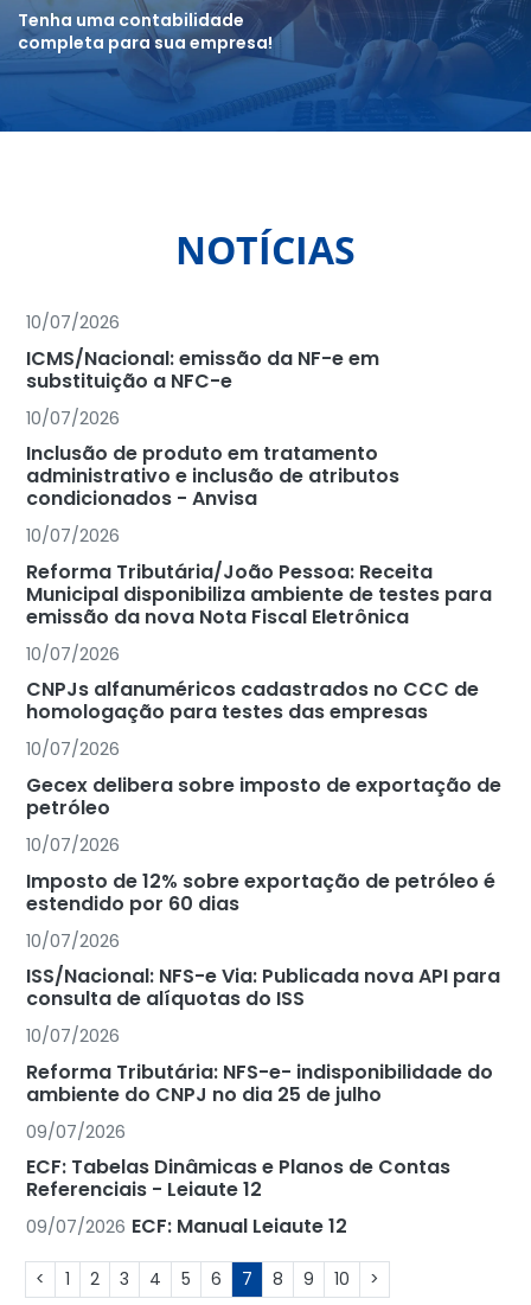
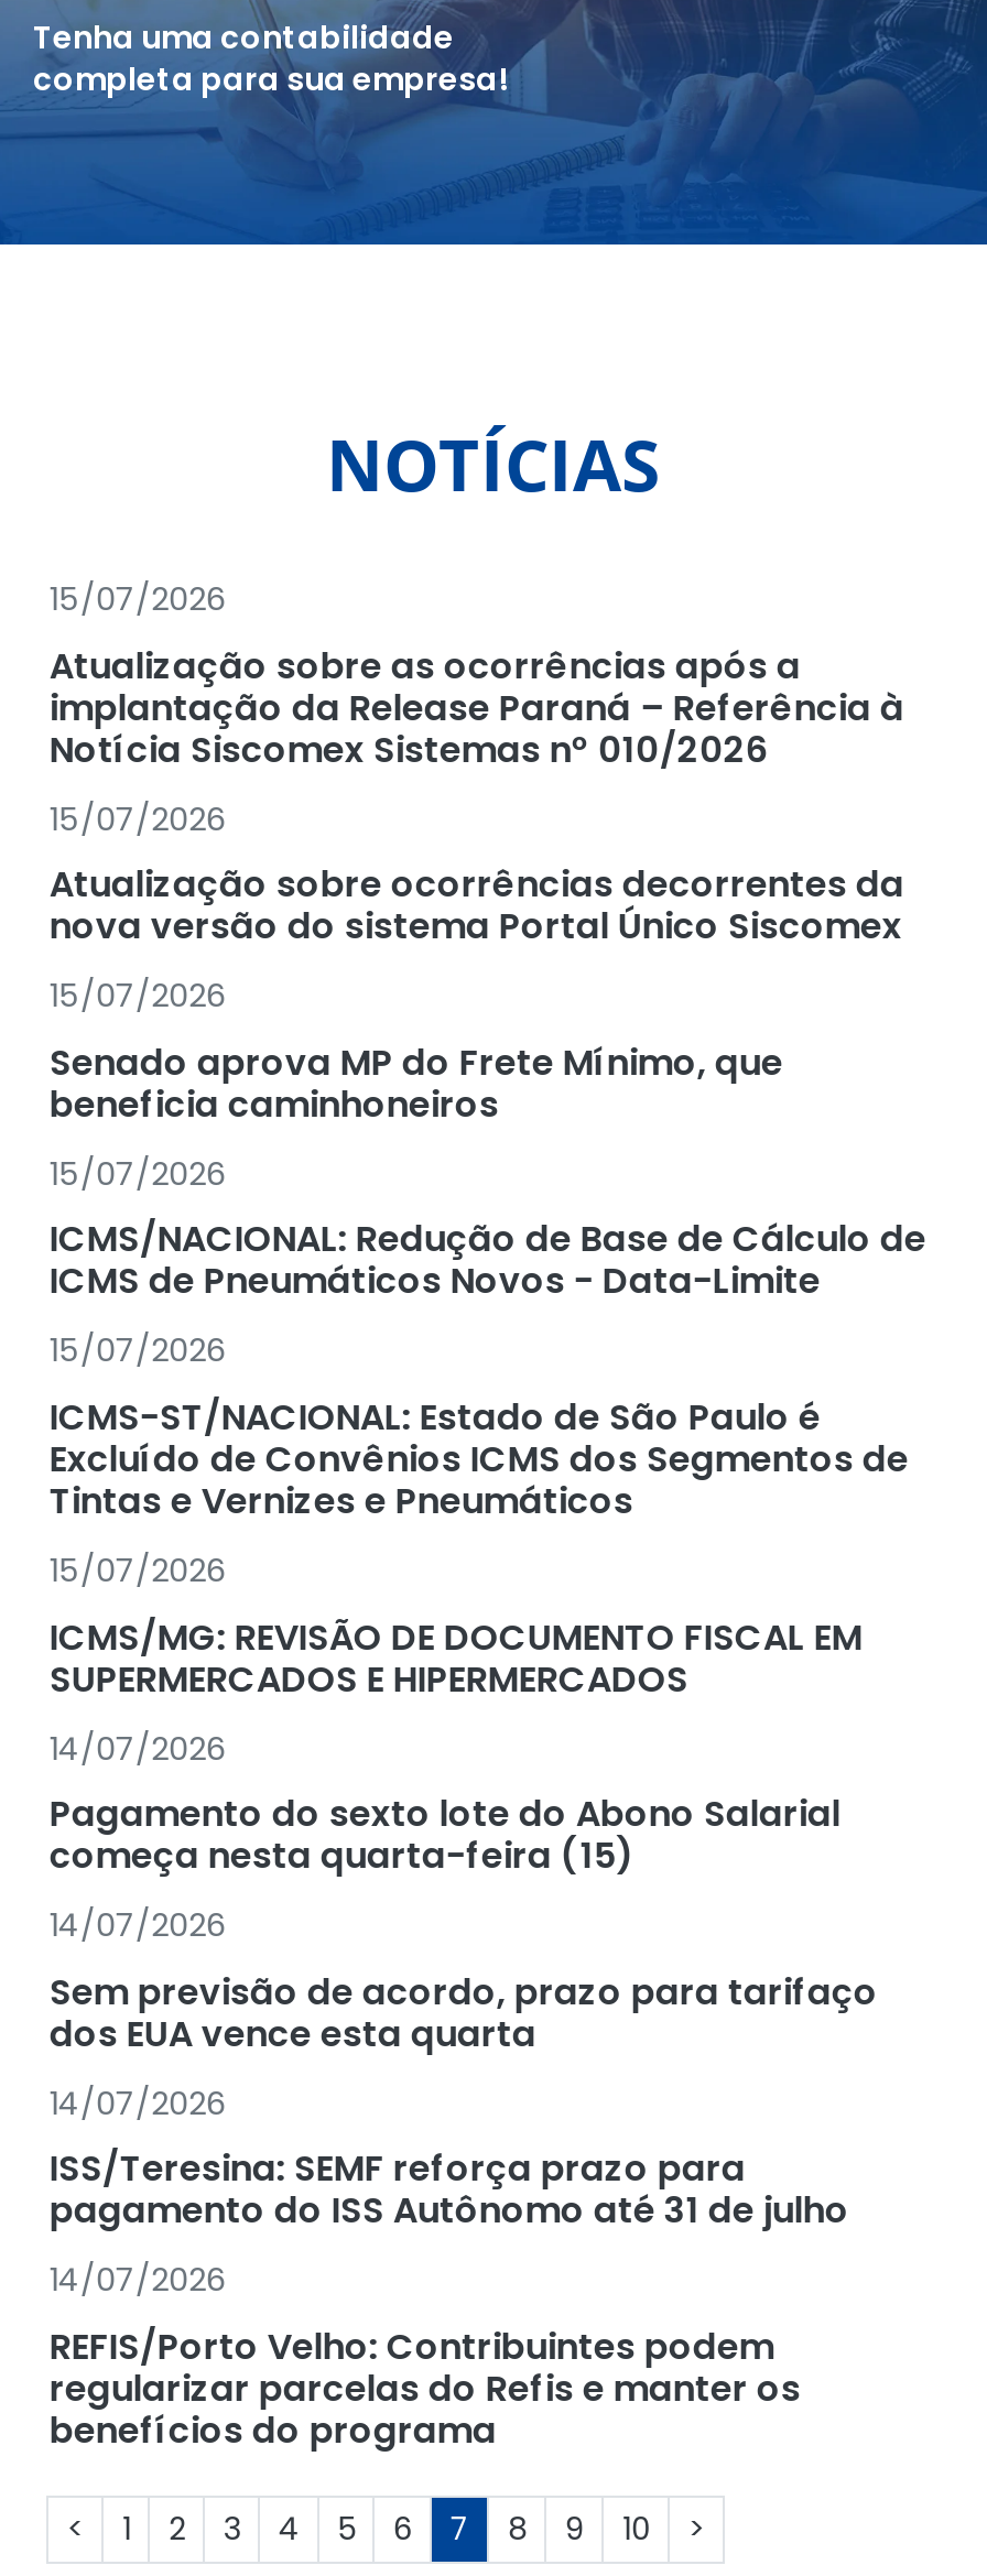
- 10/07/2026
- ICMS/Nacional: emissão da NF-e em
- substituição a NFC-e
- 10/07/2026
- Inclusão de produto em tratamento
- administrativo e inclusão de atributos
- condicionados - Anvisa
- 10/07/2026
- Reforma Tributária/João Pessoa: Receita
- Municipal disponibiliza ambiente de testes para
- emissão da nova Nota Fiscal Eletrônica
- 10/07/2026
- CNPJs alfanuméricos cadastrados no CCC de
- homologação para testes das empresas
- 10/07/2026
- Gecex delibera sobre imposto de exportação de
- petróleo
- 10/07/2026
- Imposto de 12% sobre exportação de petróleo é
- estendido por 60 dias
- 10/07/2026
- ISS/Nacional: NFS-e Via: Publicada nova API para
- consulta de alíquotas do ISS
- 10/07/2026
- Reforma Tributária: NFS-e- indisponibilidade do
- ambiente do CNPJ no dia 25 de julho
- 09/07/2026
- ECF: Tabelas Dinâmicas e Planos de Contas
- Referenciais - Leiaute 12
- 09/07/2026 ECF: Manual Leiaute 12
+ 15/07/2026
+ Atualização sobre as ocorrências após a
+ implantação da Release Paraná – Referência à
+ Notícia Siscomex Sistemas nº 010/2026
+ 15/07/2026
+ Atualização sobre ocorrências decorrentes da
+ nova versão do sistema Portal Único Siscomex
+ 15/07/2026
+ Senado aprova MP do Frete Mínimo, que
+ beneficia caminhoneiros
+ 15/07/2026
+ ICMS/NACIONAL: Redução de Base de Cálculo de
+ ICMS de Pneumáticos Novos - Data-Limite
+ 15/07/2026
+ ICMS-ST/NACIONAL: Estado de São Paulo é
+ Excluído de Convênios ICMS dos Segmentos de
+ Tintas e Vernizes e Pneumáticos
+ 15/07/2026
+ ICMS/MG: REVISÃO DE DOCUMENTO FISCAL EM
+ SUPERMERCADOS E HIPERMERCADOS
+ 14/07/2026
+ Pagamento do sexto lote do Abono Salarial
+ começa nesta quarta-feira (15)
+ 14/07/2026
+ Sem previsão de acordo, prazo para tarifaço
+ dos EUA vence esta quarta
+ 14/07/2026
+ ISS/Teresina: SEMF reforça prazo para
+ pagamento do ISS Autônomo até 31 de julho
+ 14/07/2026
+ REFIS/Porto Velho: Contribuintes podem
+ regularizar parcelas do Refis e manter os
+ benefícios do programa
